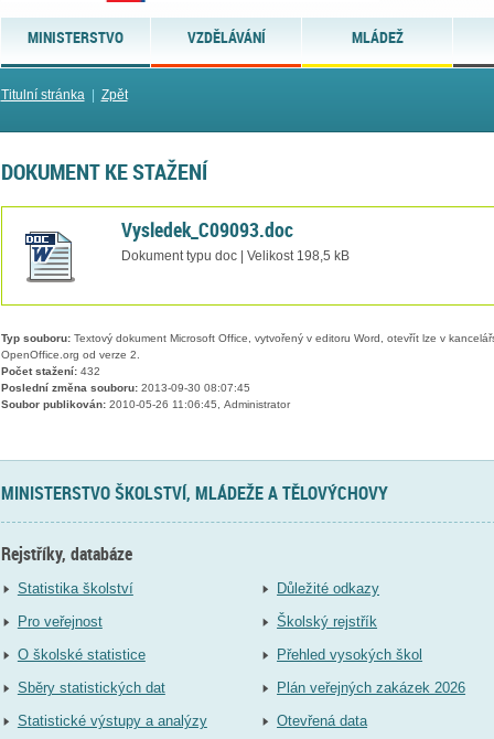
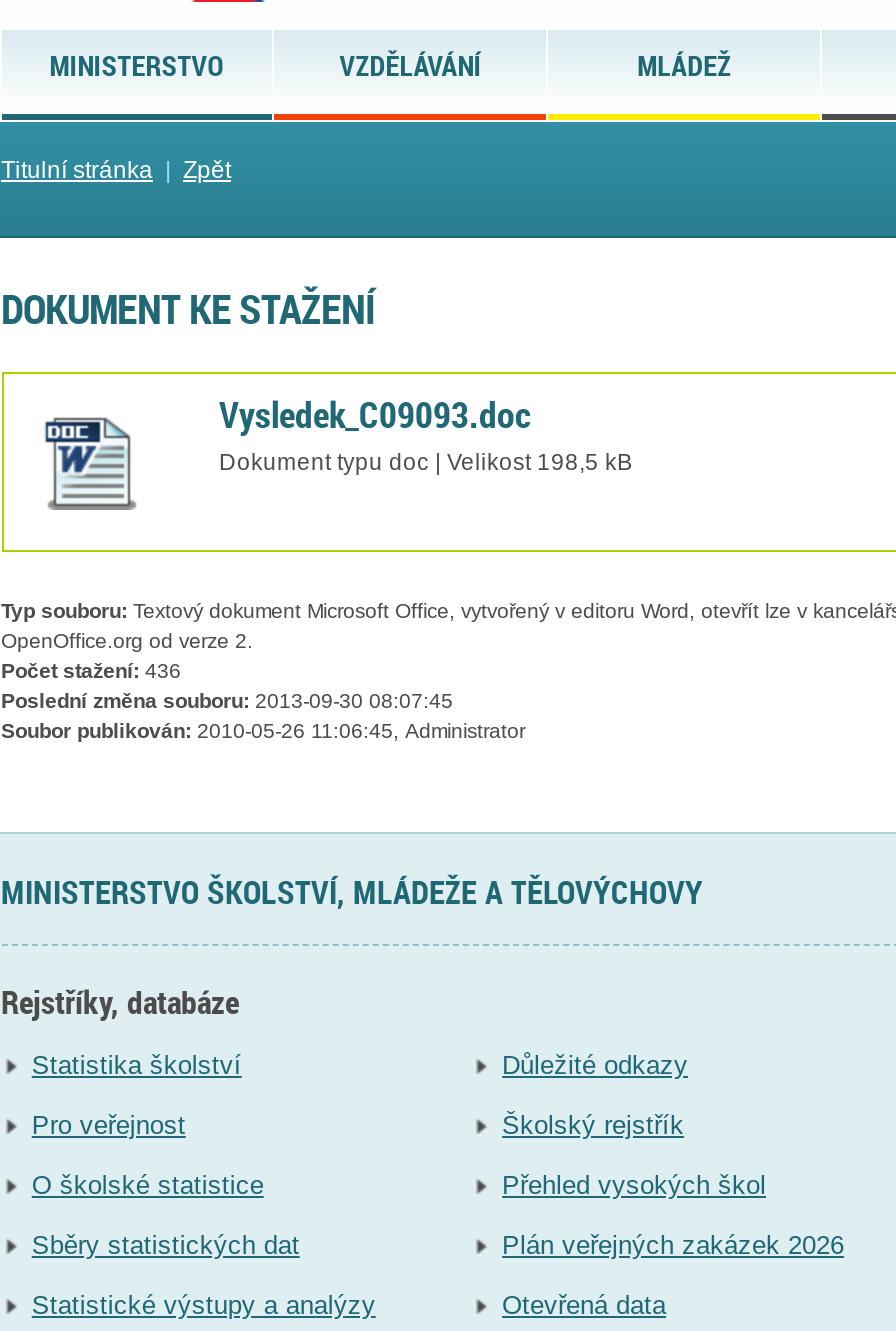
- Počet stažení: 432
+ Počet stažení: 436
